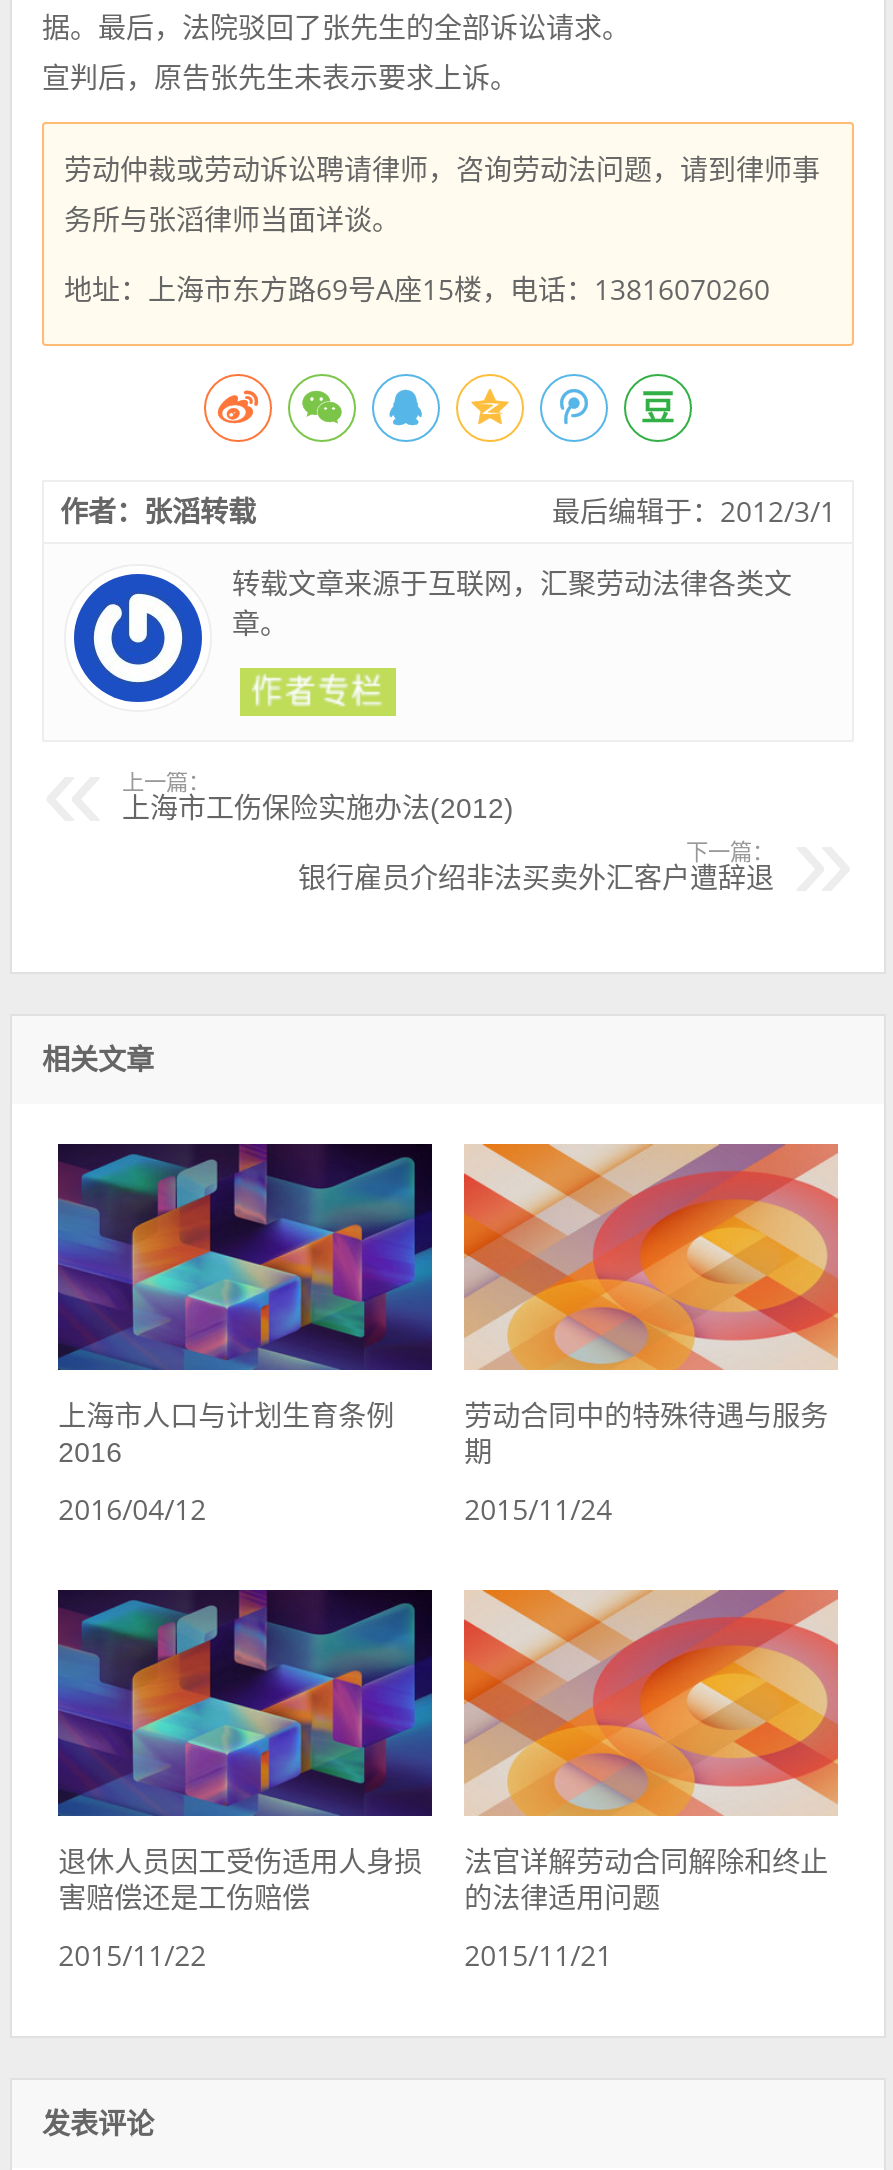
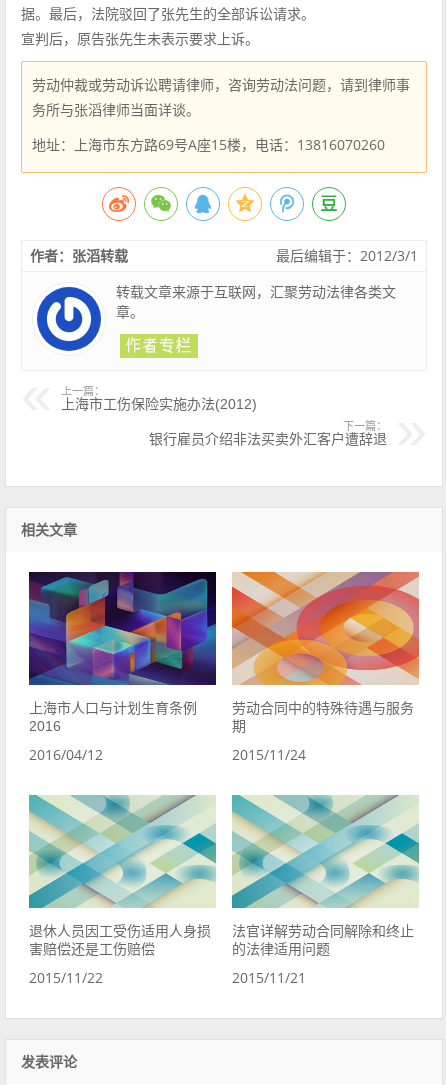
- [image]
+ [image]

- [image]
+ [image]
